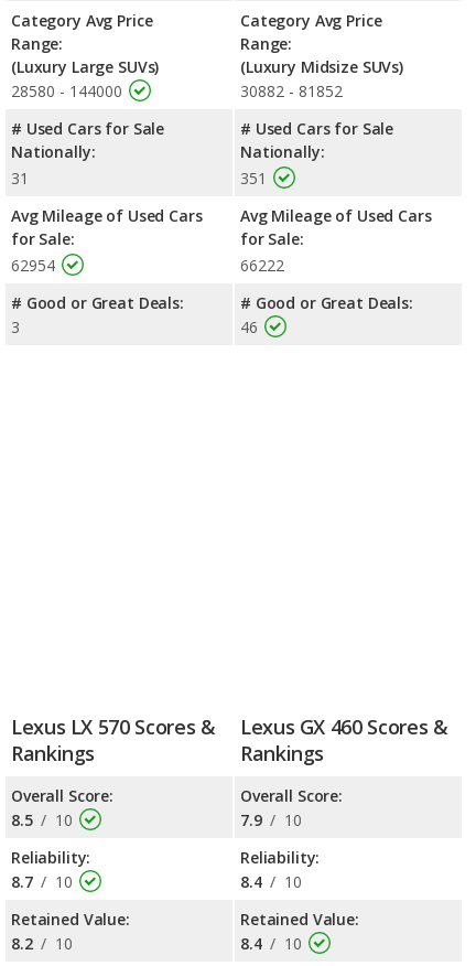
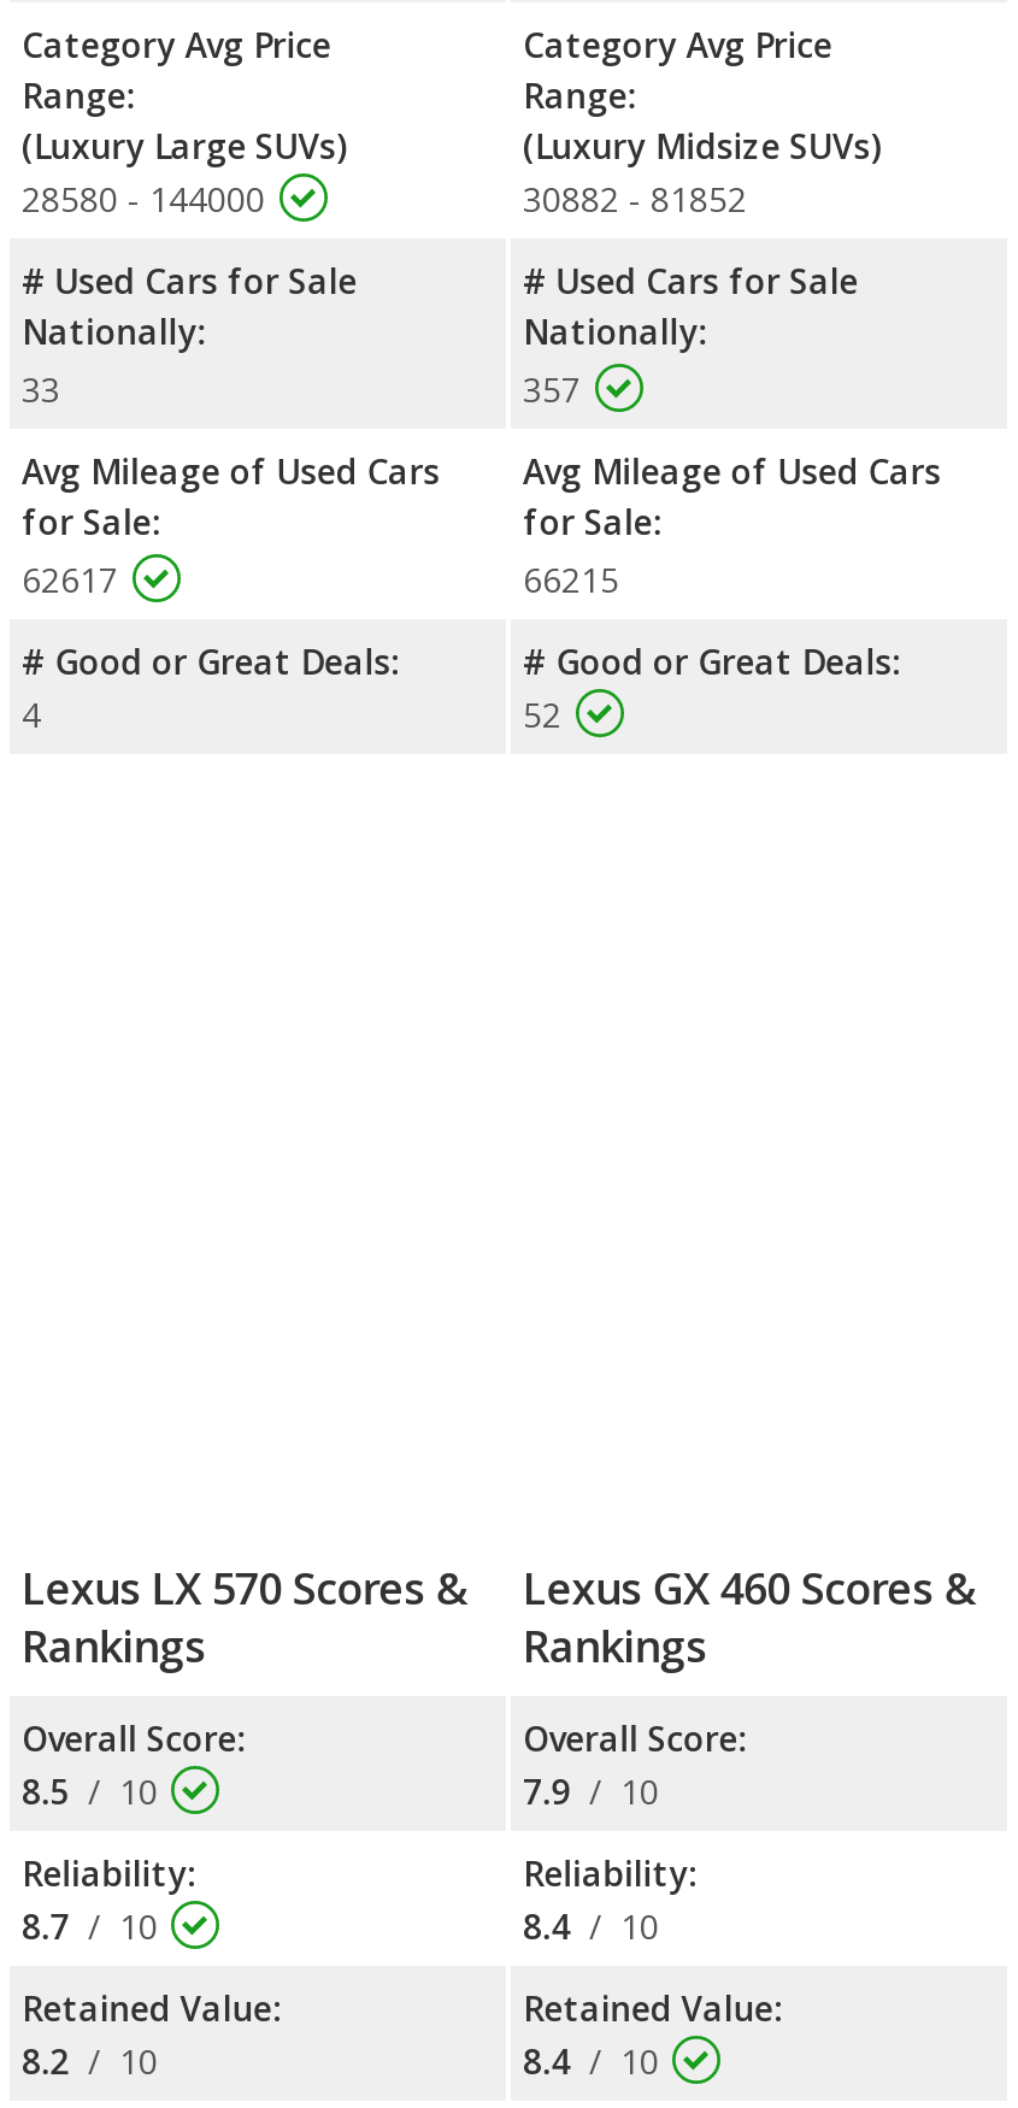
- 31
+ 33

- 351
+ 357

- 62954
+ 62617

- 66222
+ 66215

- 3
+ 4

- 46
+ 52
